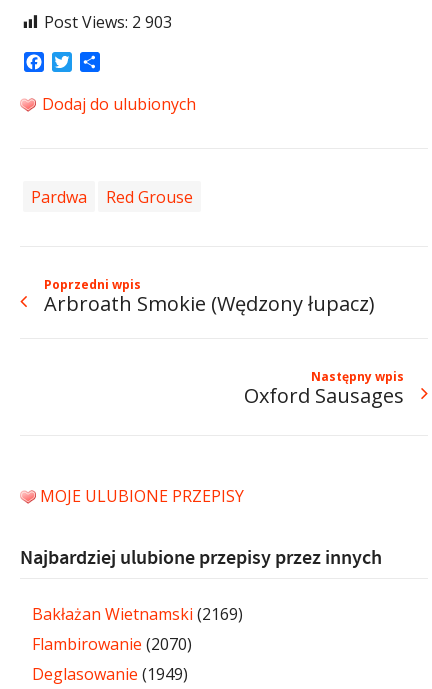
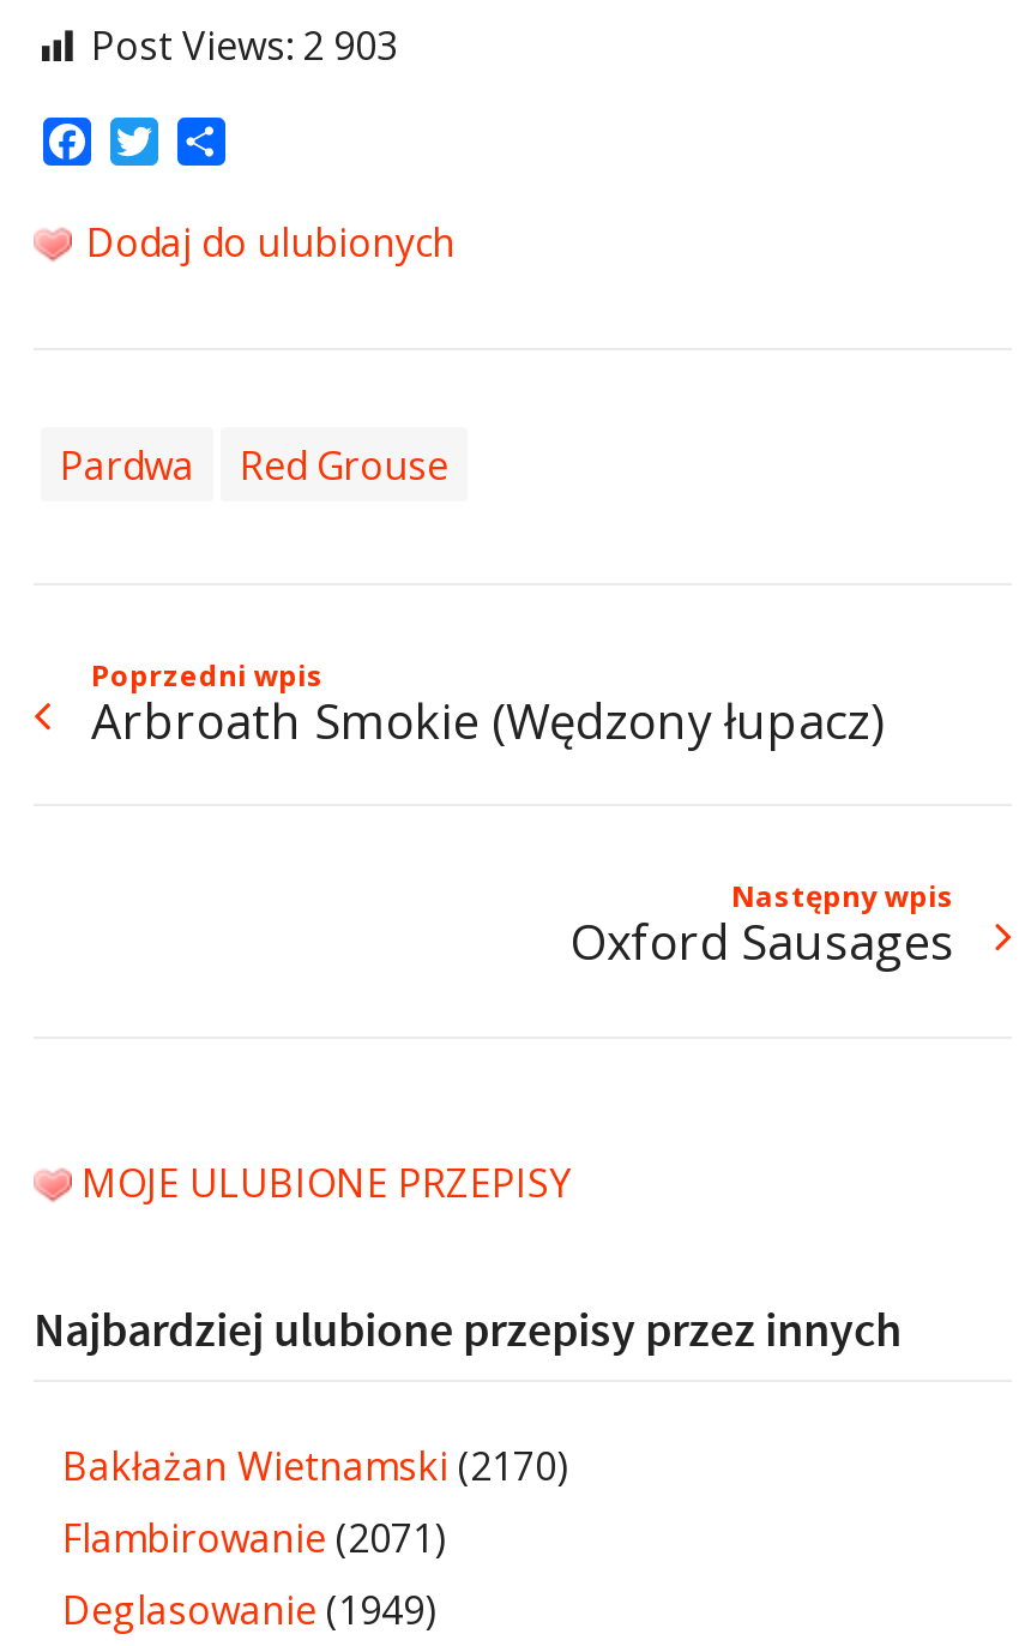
- Bakłażan Wietnamski (2169)
+ Bakłażan Wietnamski (2170)

- Flambirowanie (2070)
+ Flambirowanie (2071)
